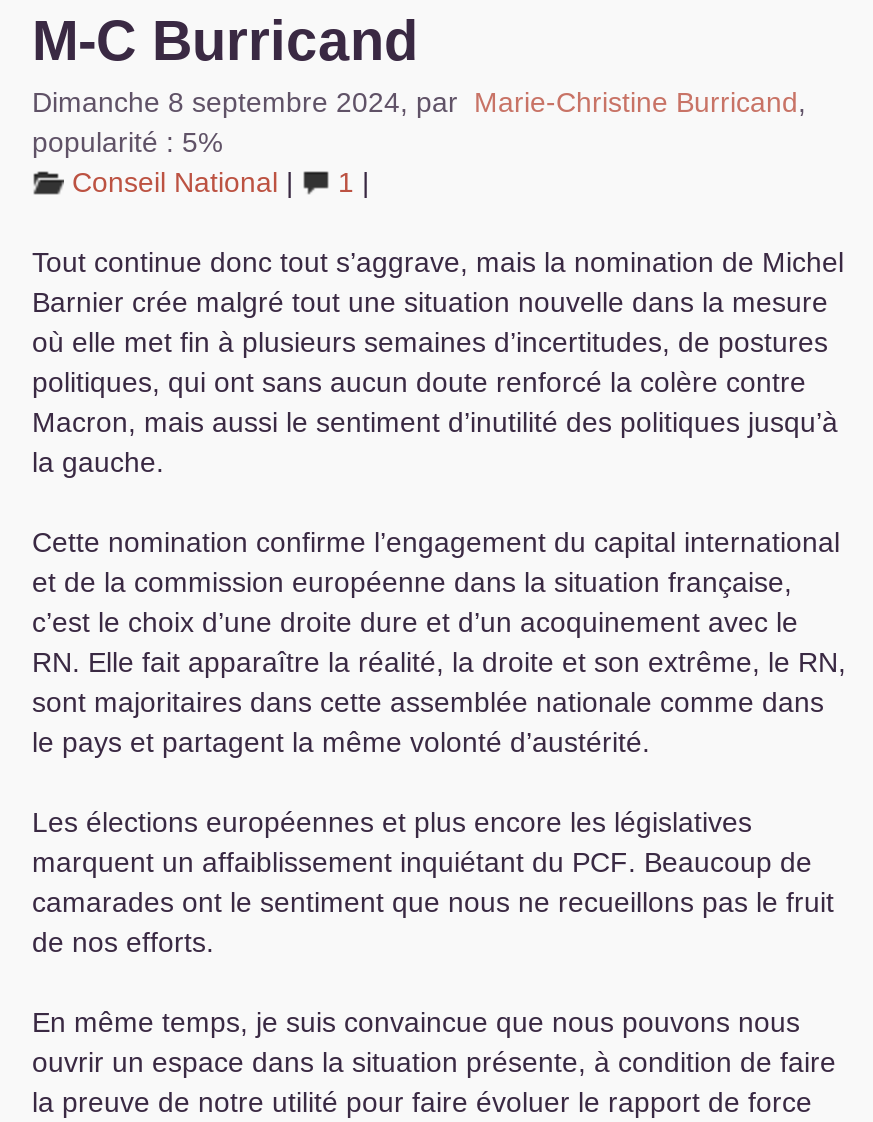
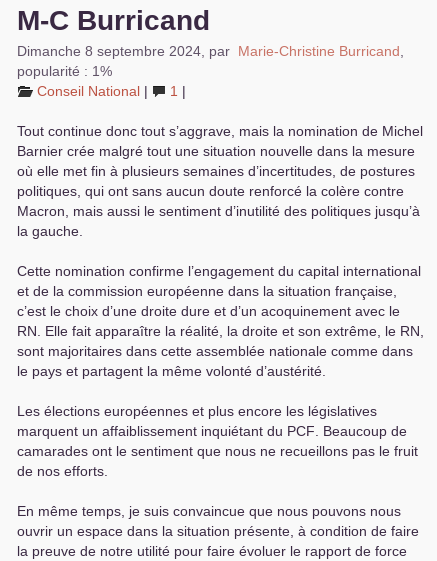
- popularité : 5%
+ popularité : 1%
